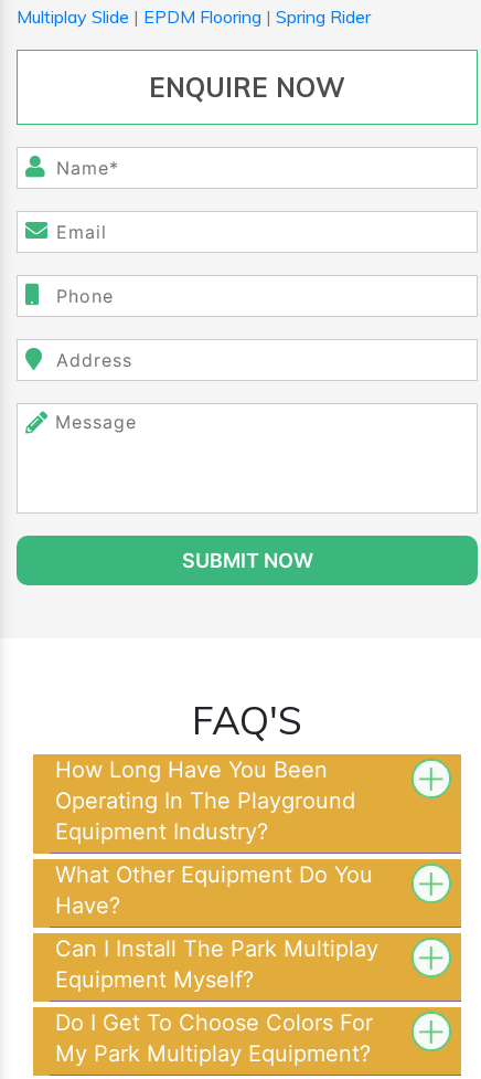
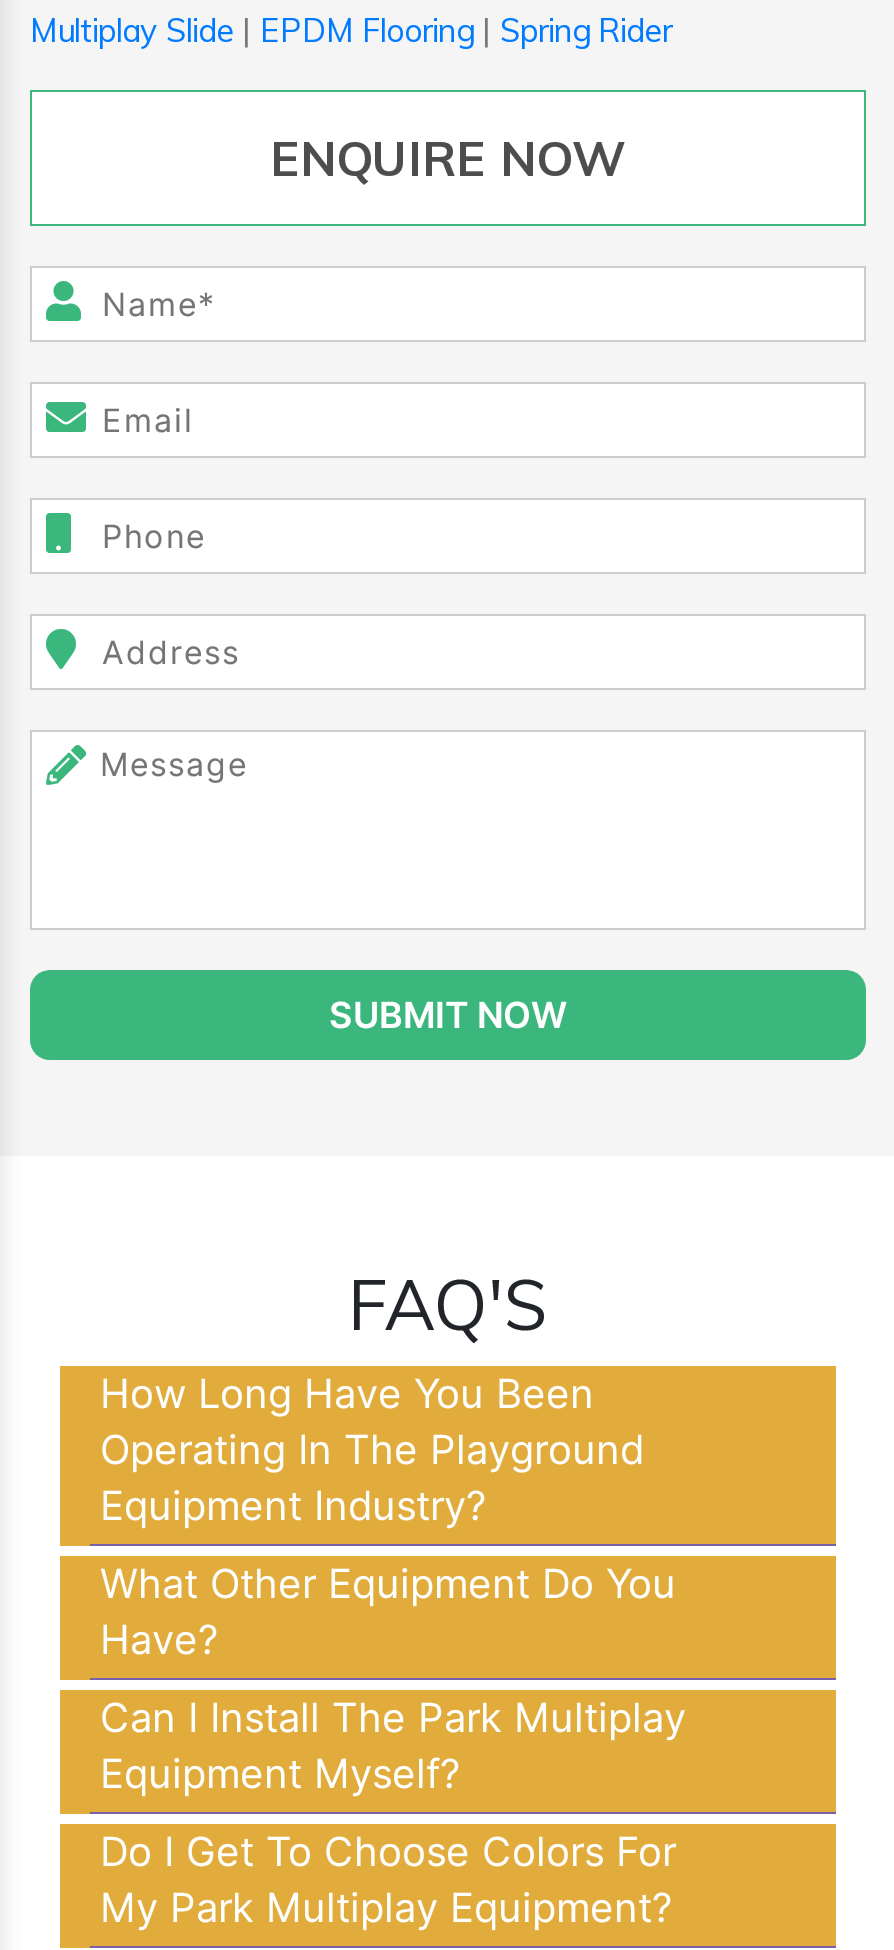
- [image]

- [image]

- [image]

- [image]
